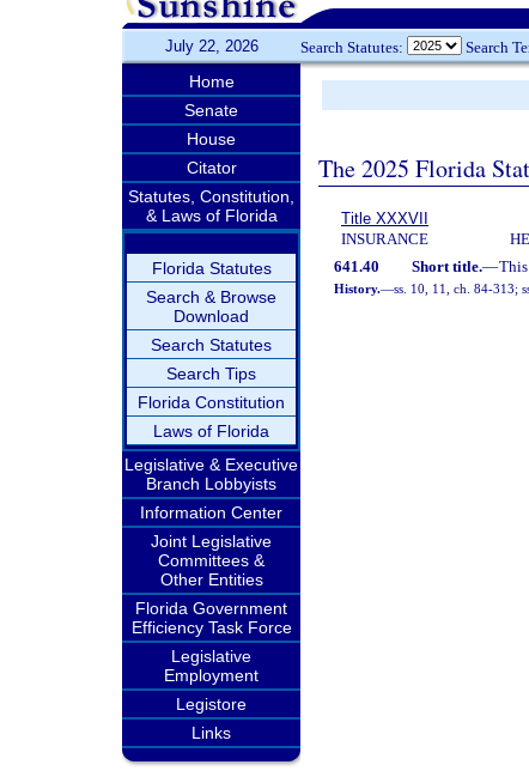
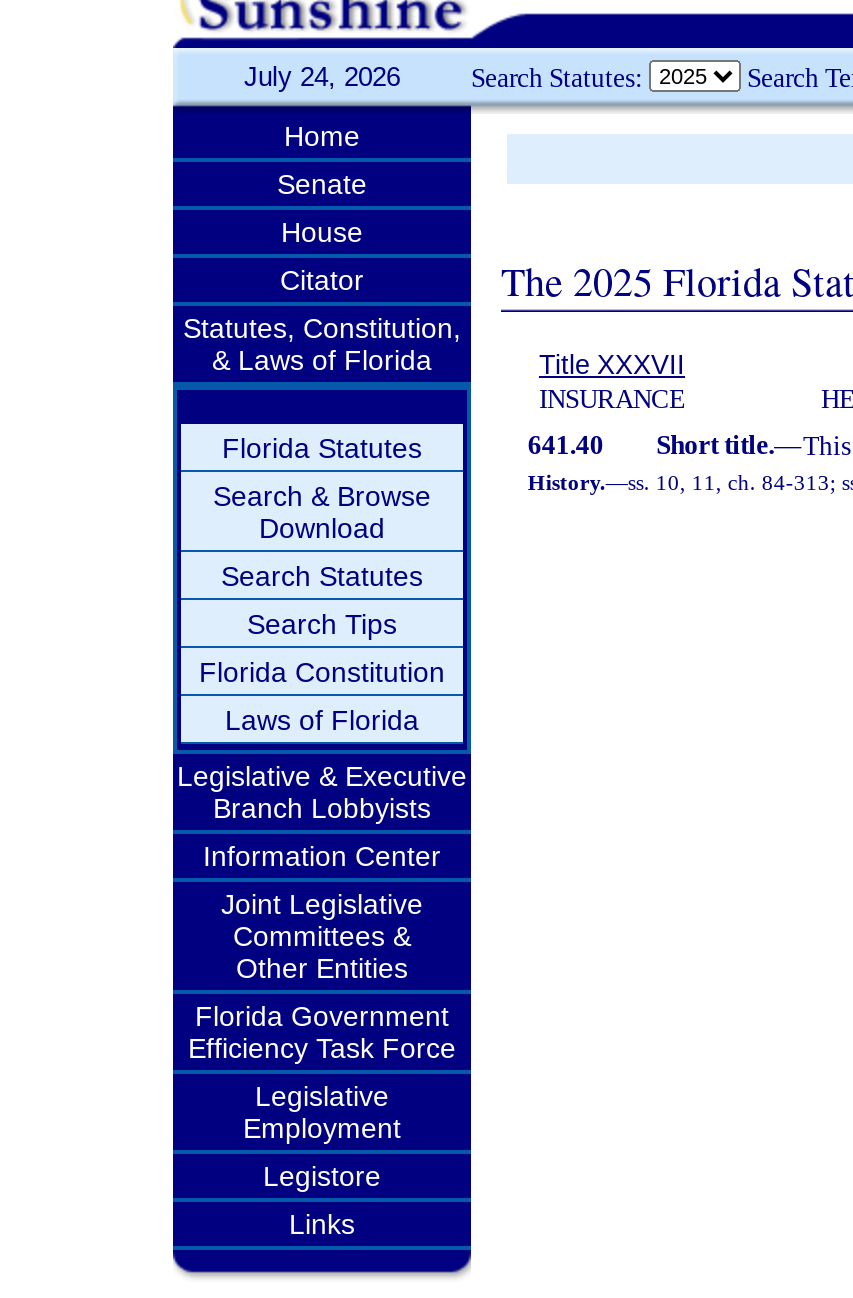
- July 22, 2026
+ July 24, 2026
